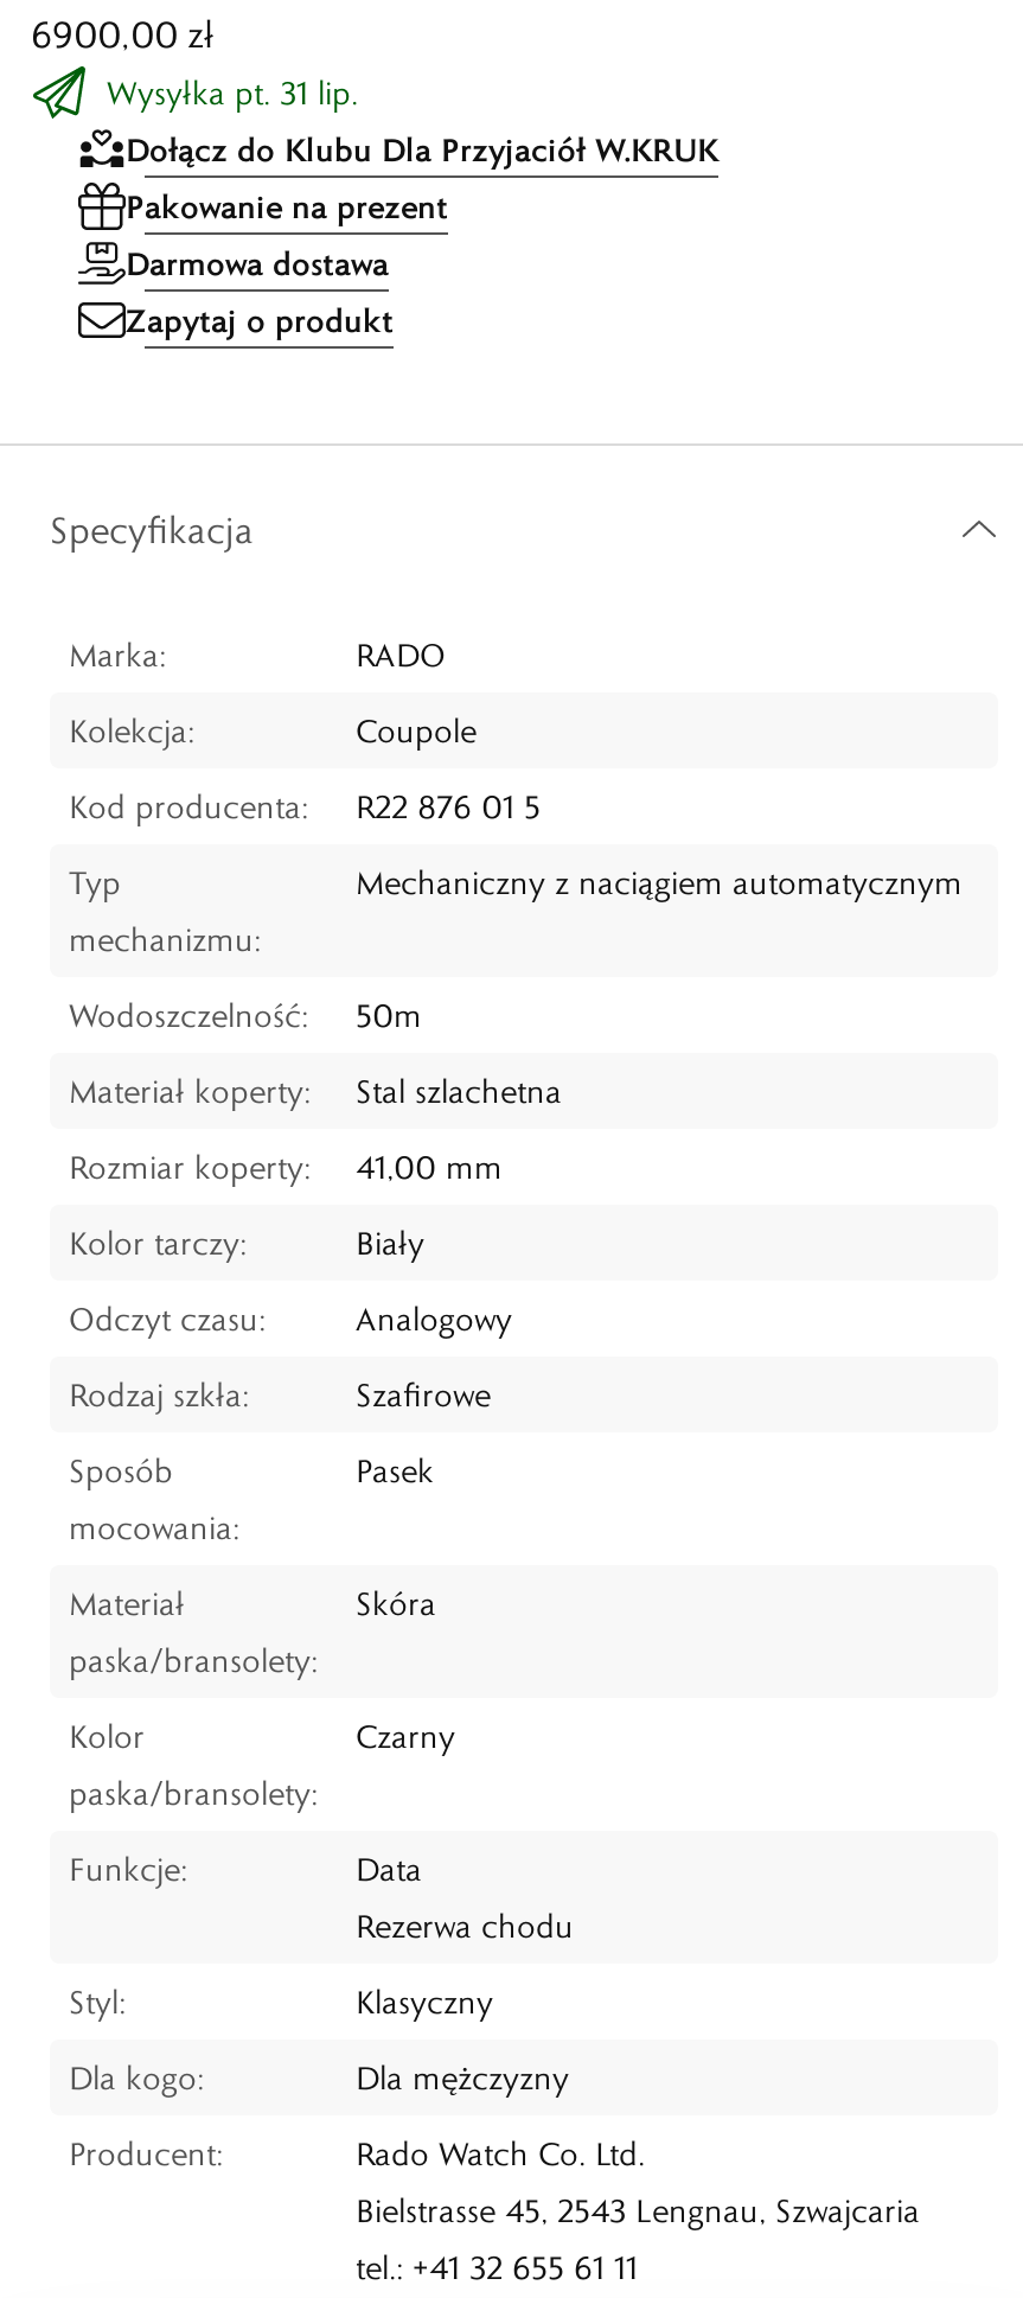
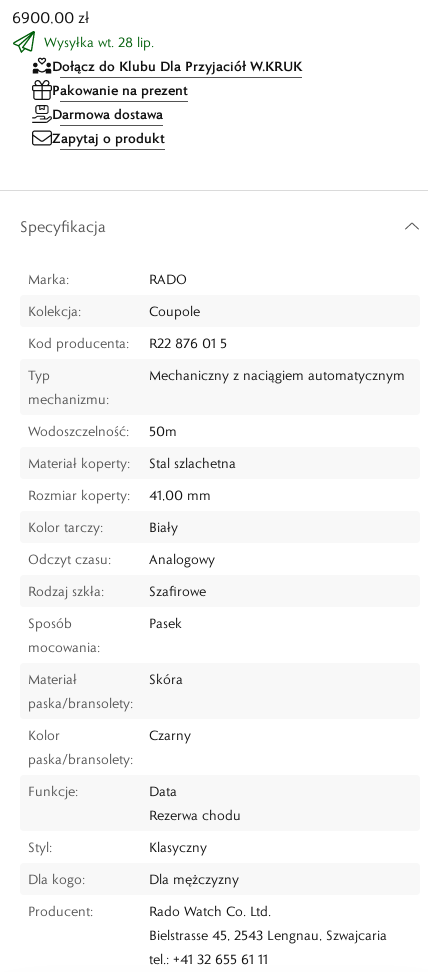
- Wysyłka pt. 31 lip.
+ Wysyłka wt. 28 lip.
